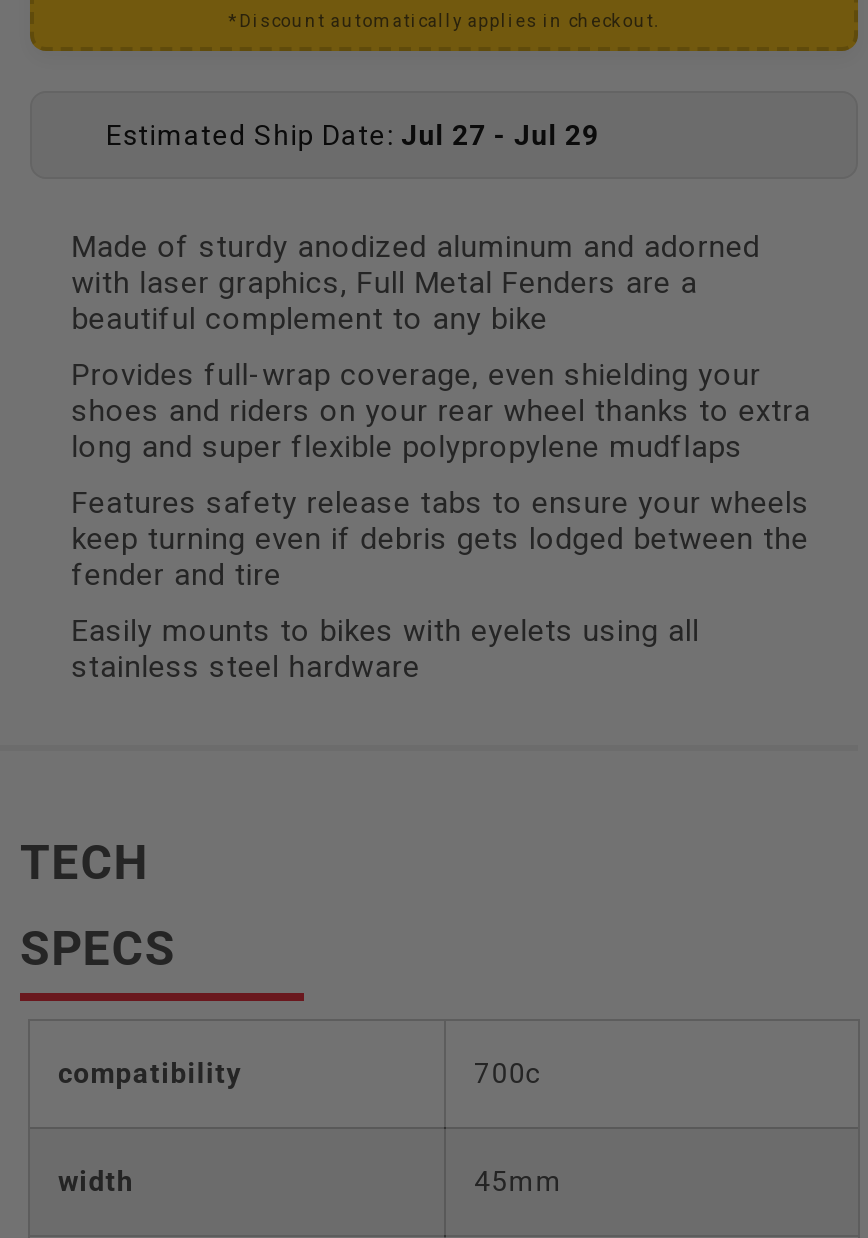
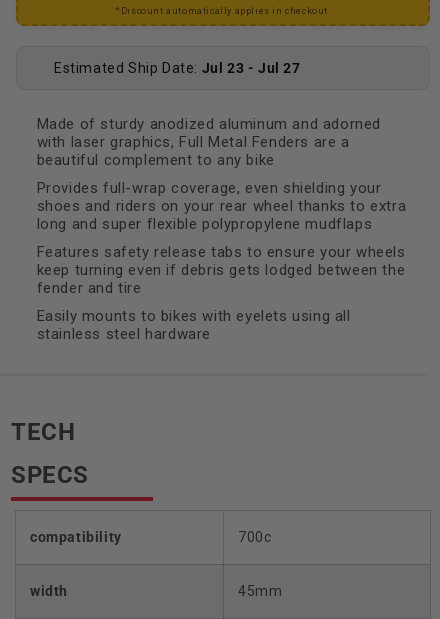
- Estimated Ship Date: Jul 27 - Jul 29
+ Estimated Ship Date: Jul 23 - Jul 27
